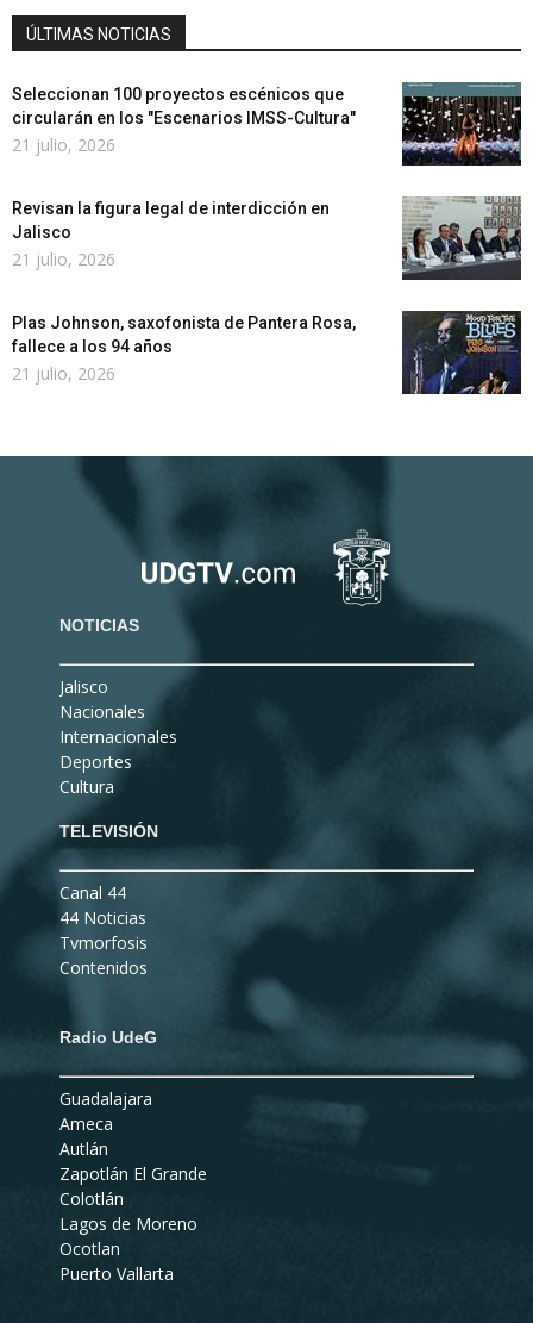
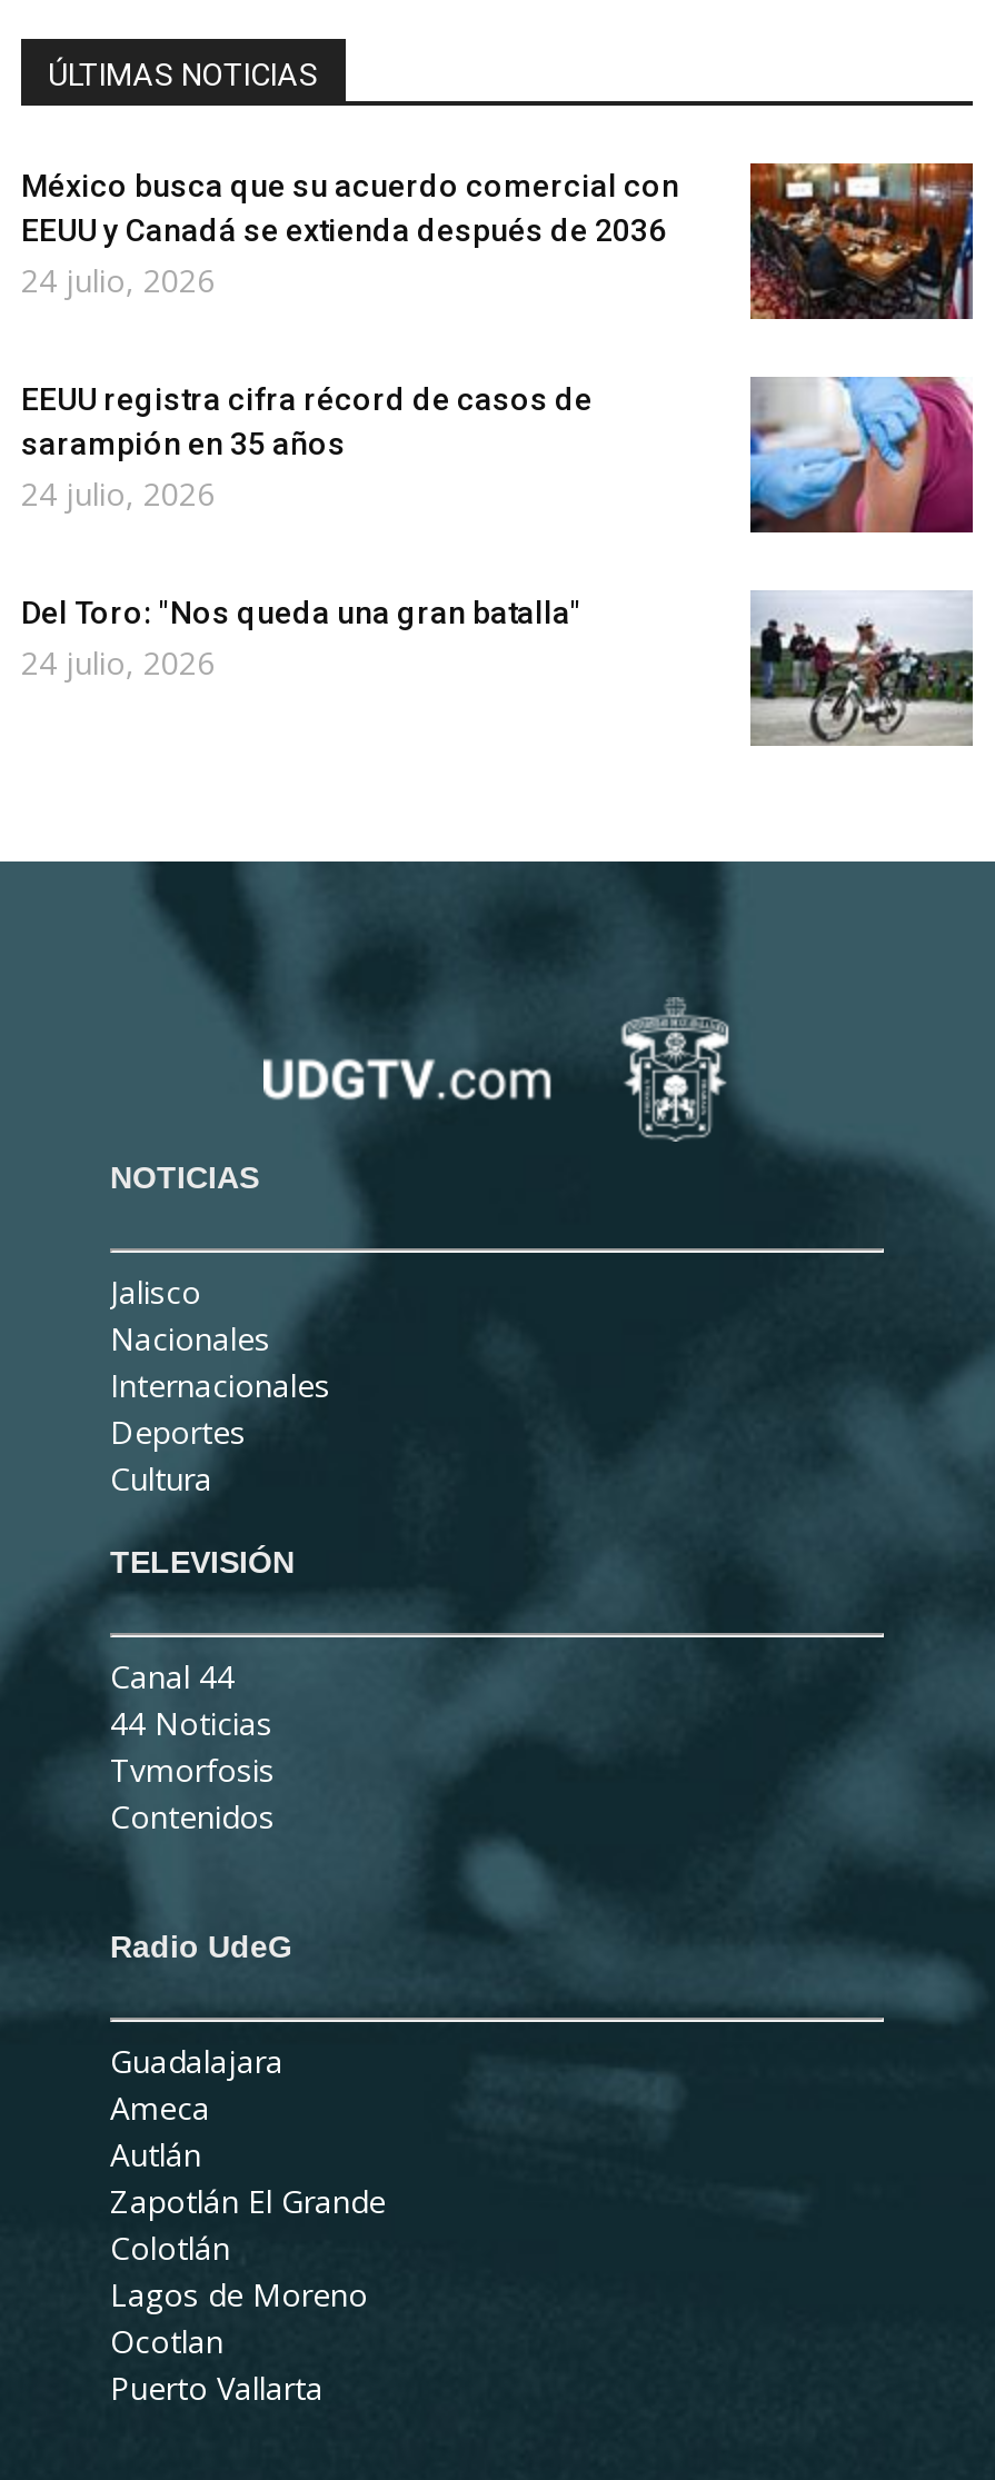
- [image]
- Seleccionan 100 proyectos escénicos que
- circularán en los "Escenarios IMSS-Cultura"
- 21 julio, 2026
+ [image]
+ México busca que su acuerdo comercial con
+ EEUU y Canadá se extienda después de 2036
+ 24 julio, 2026

- Revisan la figura legal de interdicción en
- Jalisco
- 21 julio, 2026
+ EEUU registra cifra récord de casos de
+ sarampión en 35 años
+ 24 julio, 2026

- [image]
+ [image]

- Plas Johnson, saxofonista de Pantera Rosa,
- fallece a los 94 años
- 21 julio, 2026
+ Del Toro: "Nos queda una gran batalla"
+ 24 julio, 2026

- [image]
+ [image]
